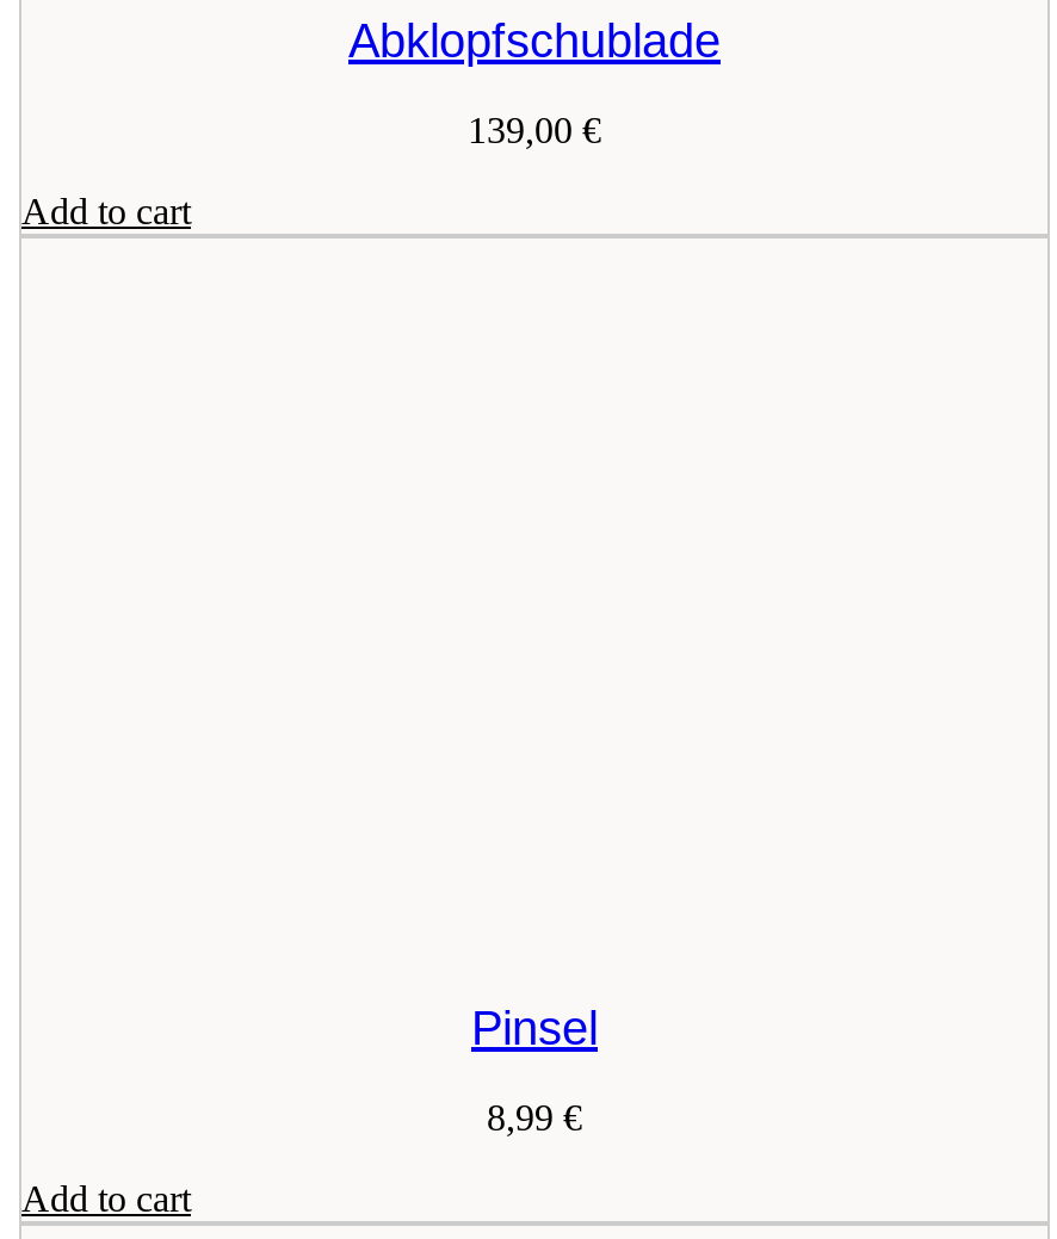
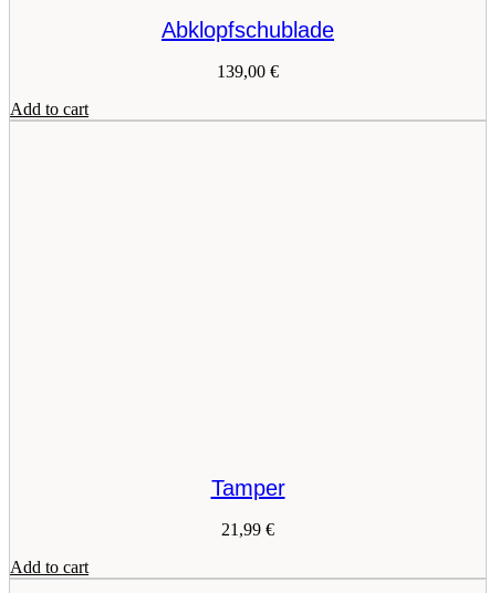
- Pinsel
+ Tamper

- 8,99 €
+ 21,99 €
